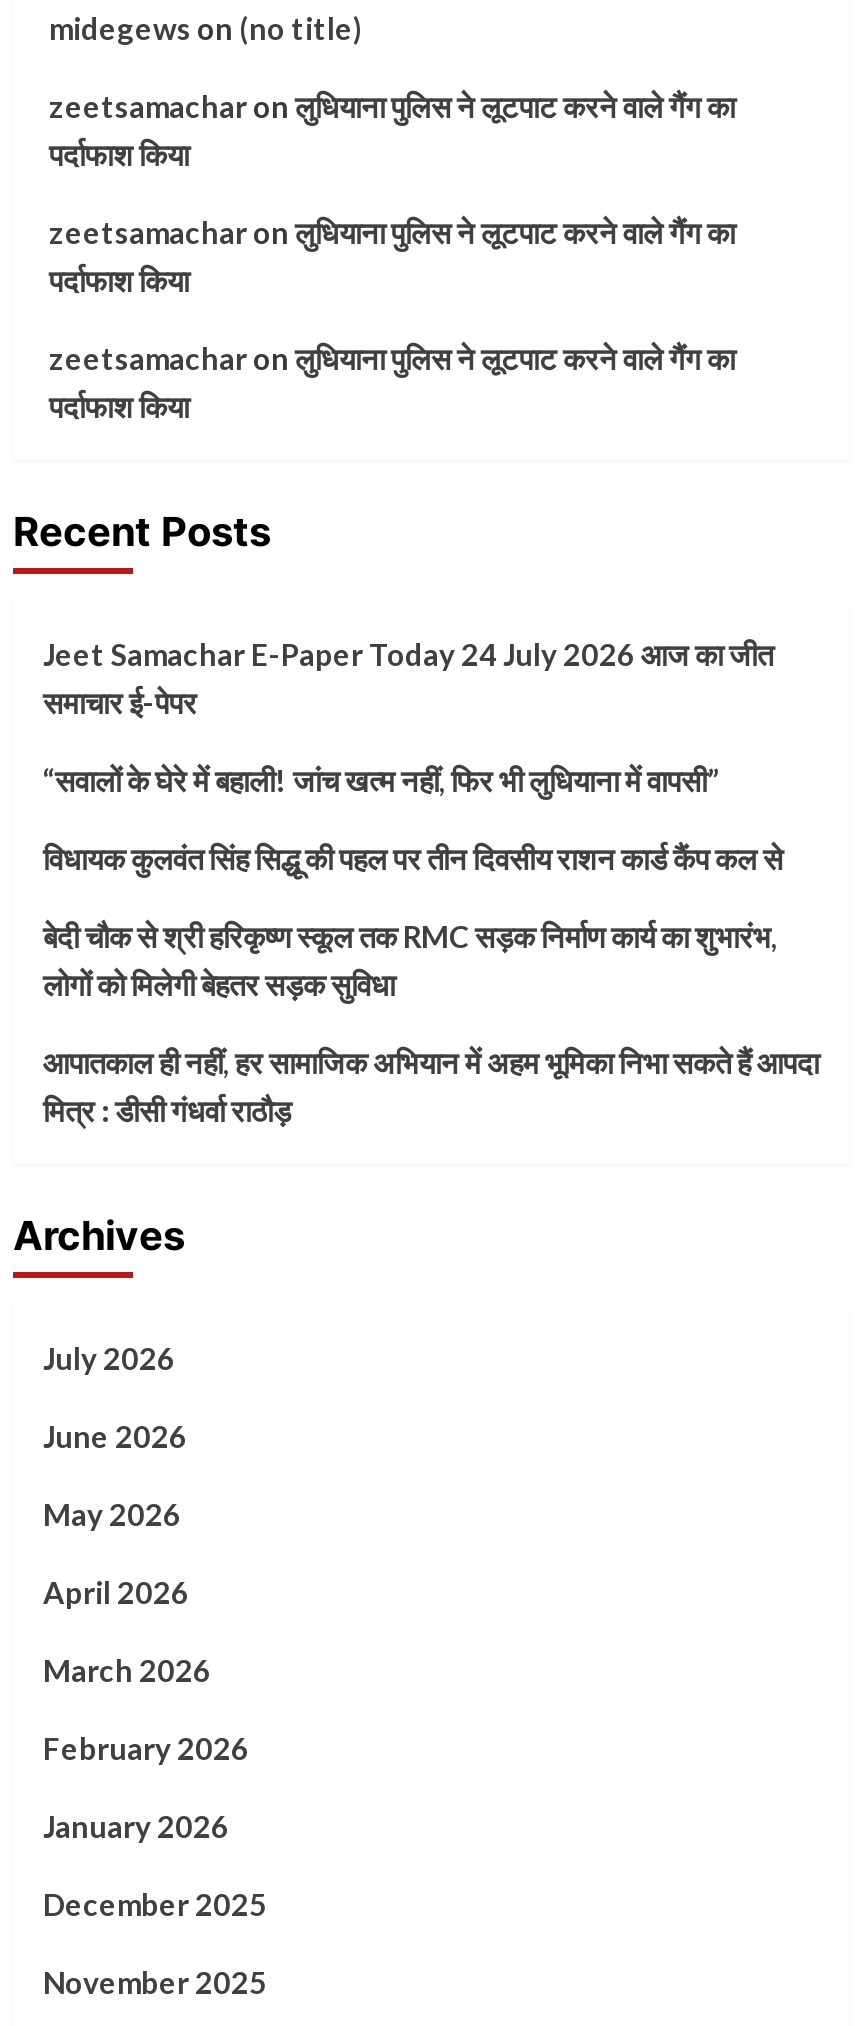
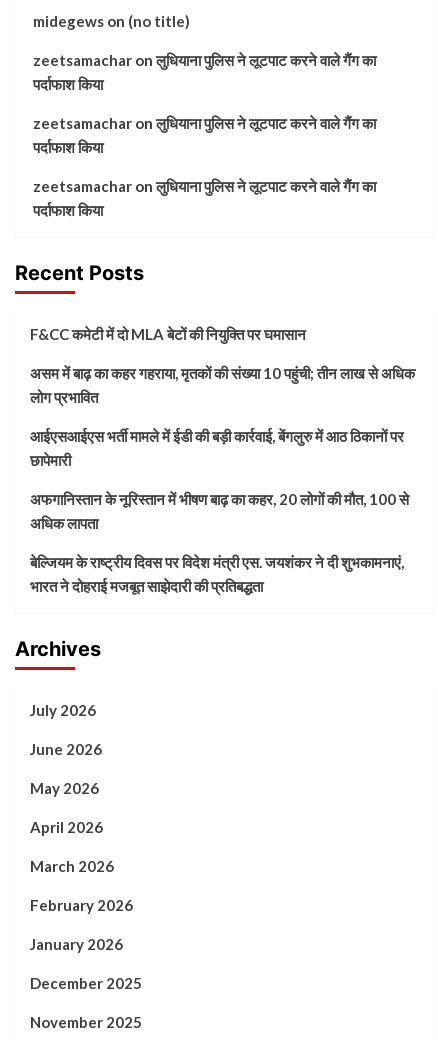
- Jeet Samachar E-Paper Today 24 July 2026 आज का जीत
- समाचार ई-पेपर
+ F&CC कमेटी में दो MLA बेटों की नियुक्ति पर घमासान

- “सवालों के घेरे में बहाली! जांच खत्म नहीं, फिर भी लुधियाना में वापसी”
+ असम में बाढ़ का कहर गहराया, मृतकों की संख्या 10 पहुंची; तीन लाख से अधिक
+ लोग प्रभावित

- विधायक कुलवंत सिंह सिद्धू की पहल पर तीन दिवसीय राशन कार्ड कैंप कल से
+ आईएसआईएस भर्ती मामले में ईडी की बड़ी कार्रवाई, बेंगलुरु में आठ ठिकानों पर
+ छापेमारी

- बेदी चौक से श्री हरिकृष्ण स्कूल तक RMC सड़क निर्माण कार्य का शुभारंभ,
- लोगों को मिलेगी बेहतर सड़क सुविधा
+ अफगानिस्तान के नूरिस्तान में भीषण बाढ़ का कहर, 20 लोगों की मौत, 100 से
+ अधिक लापता

- आपातकाल ही नहीं, हर सामाजिक अभियान में अहम भूमिका निभा सकते हैं आपदा
- मित्र : डीसी गंधर्वा राठौड़
+ बेल्जियम के राष्ट्रीय दिवस पर विदेश मंत्री एस. जयशंकर ने दी शुभकामनाएं,
+ भारत ने दोहराई मजबूत साझेदारी की प्रतिबद्धता
